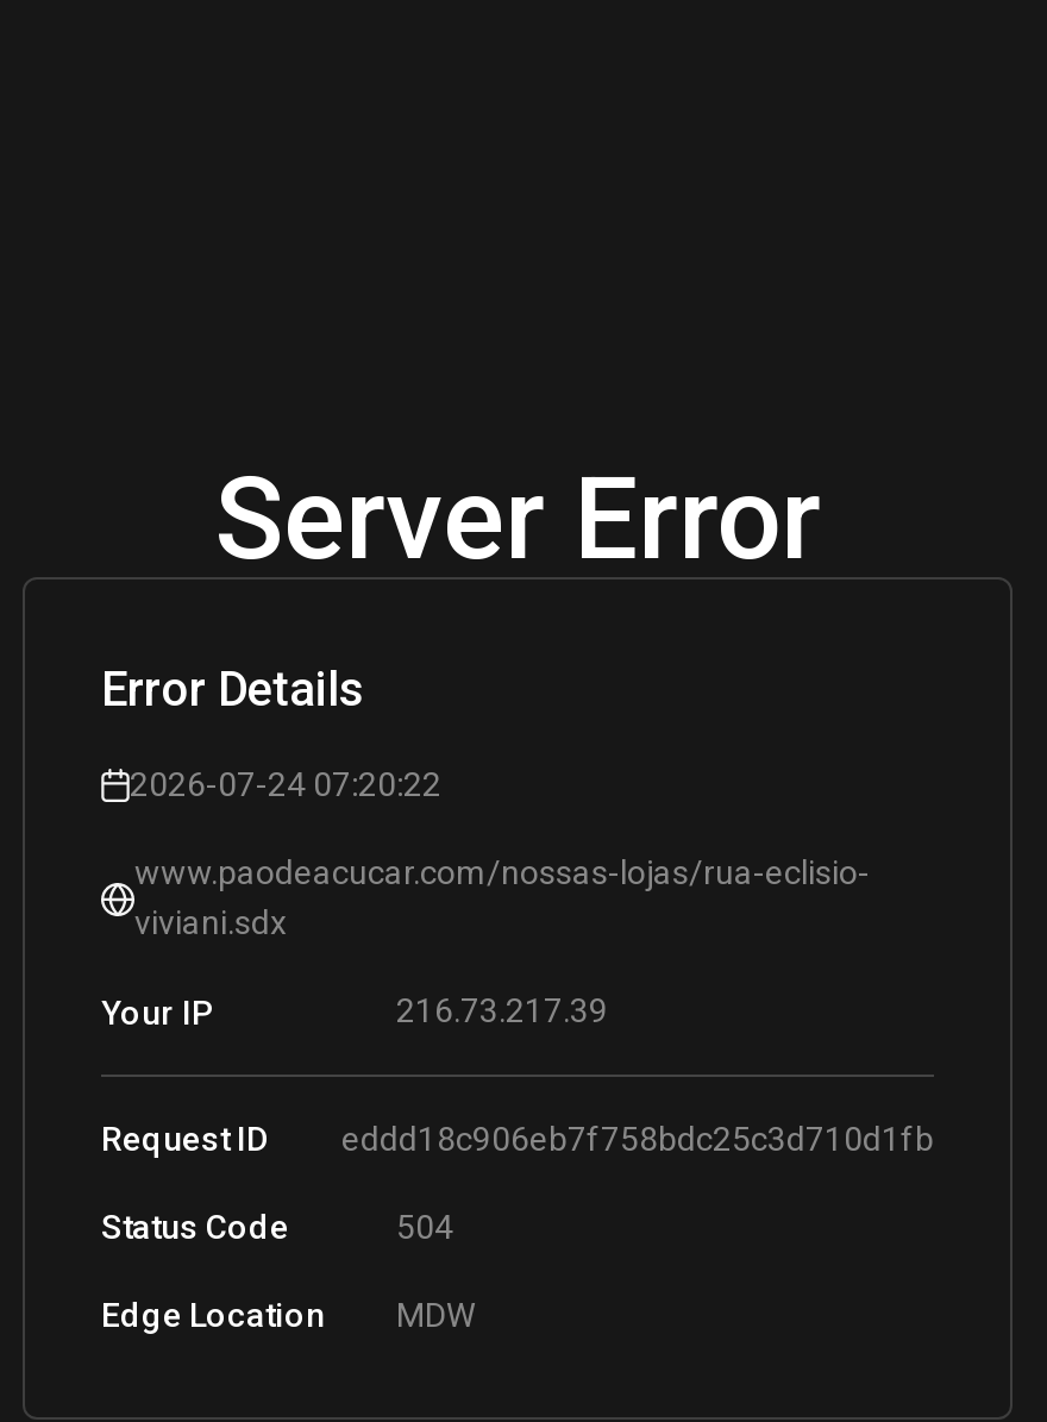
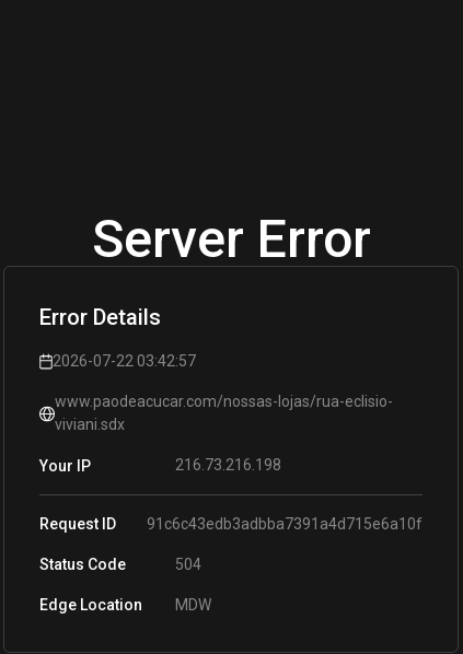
- 2026-07-24 07:20:22
+ 2026-07-22 03:42:57

- 216.73.217.39
+ 216.73.216.198

- eddd18c906eb7f758bdc25c3d710d1fb
+ 91c6c43edb3adbba7391a4d715e6a10f
